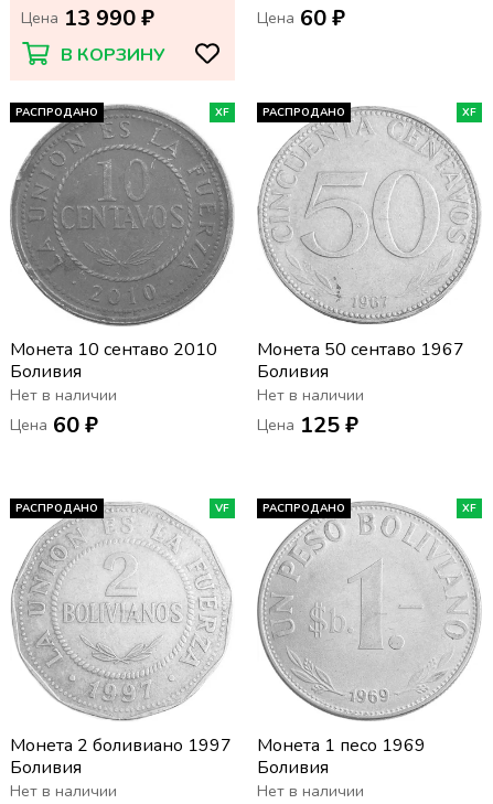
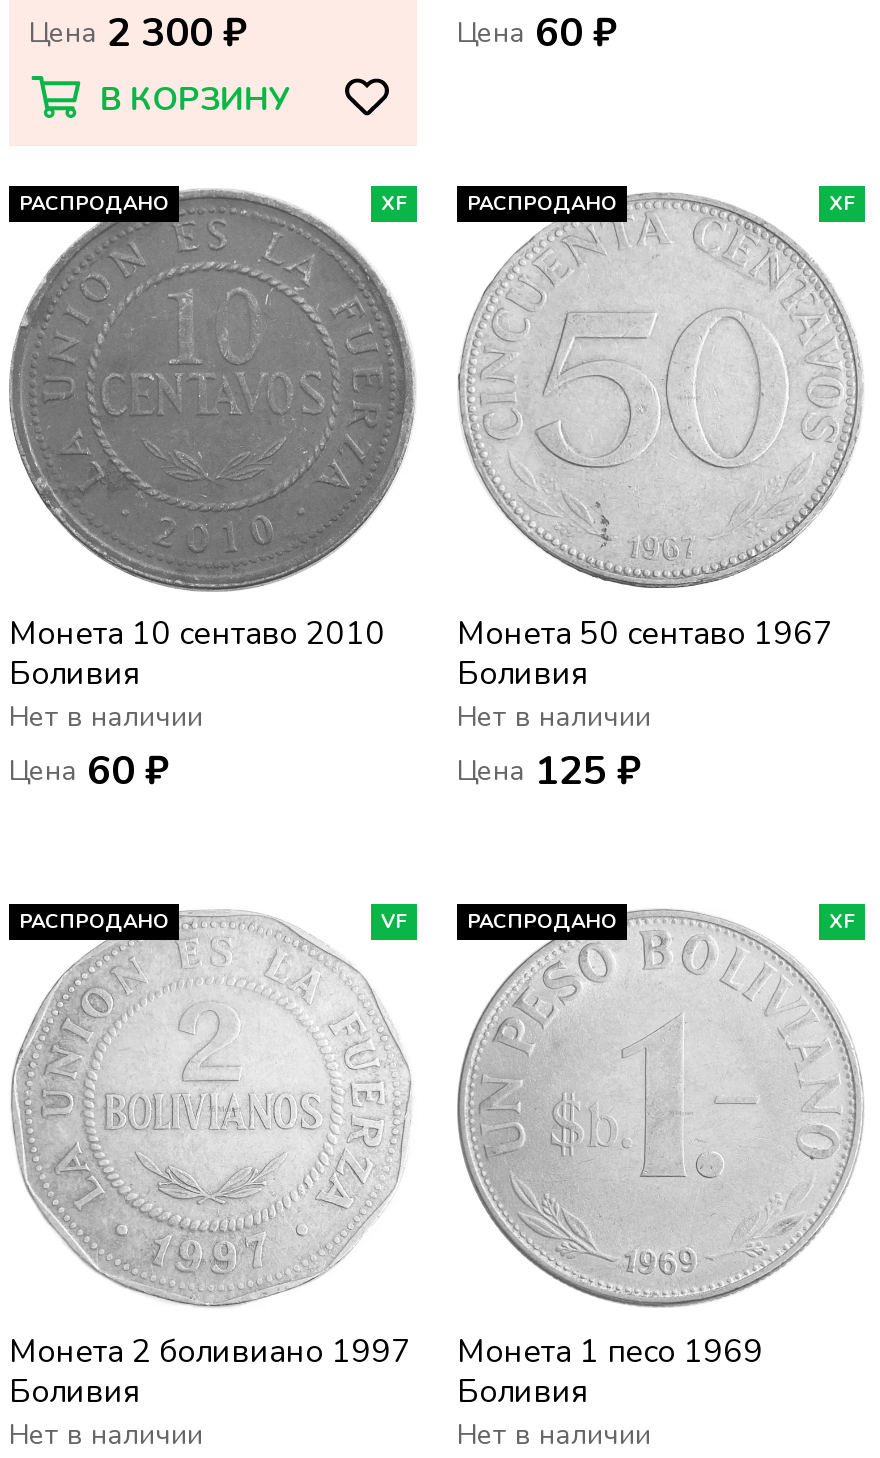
- Цена 13 990 ₽
+ Цена 2 300 ₽
